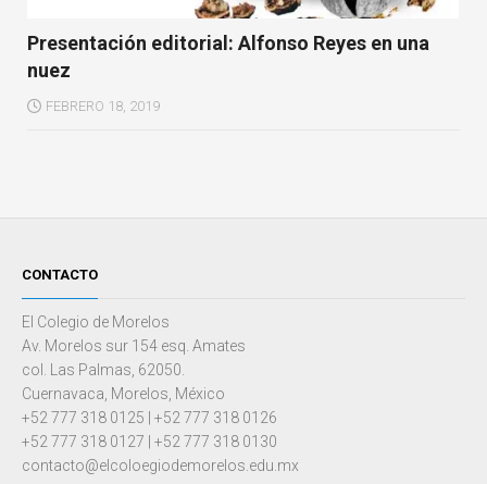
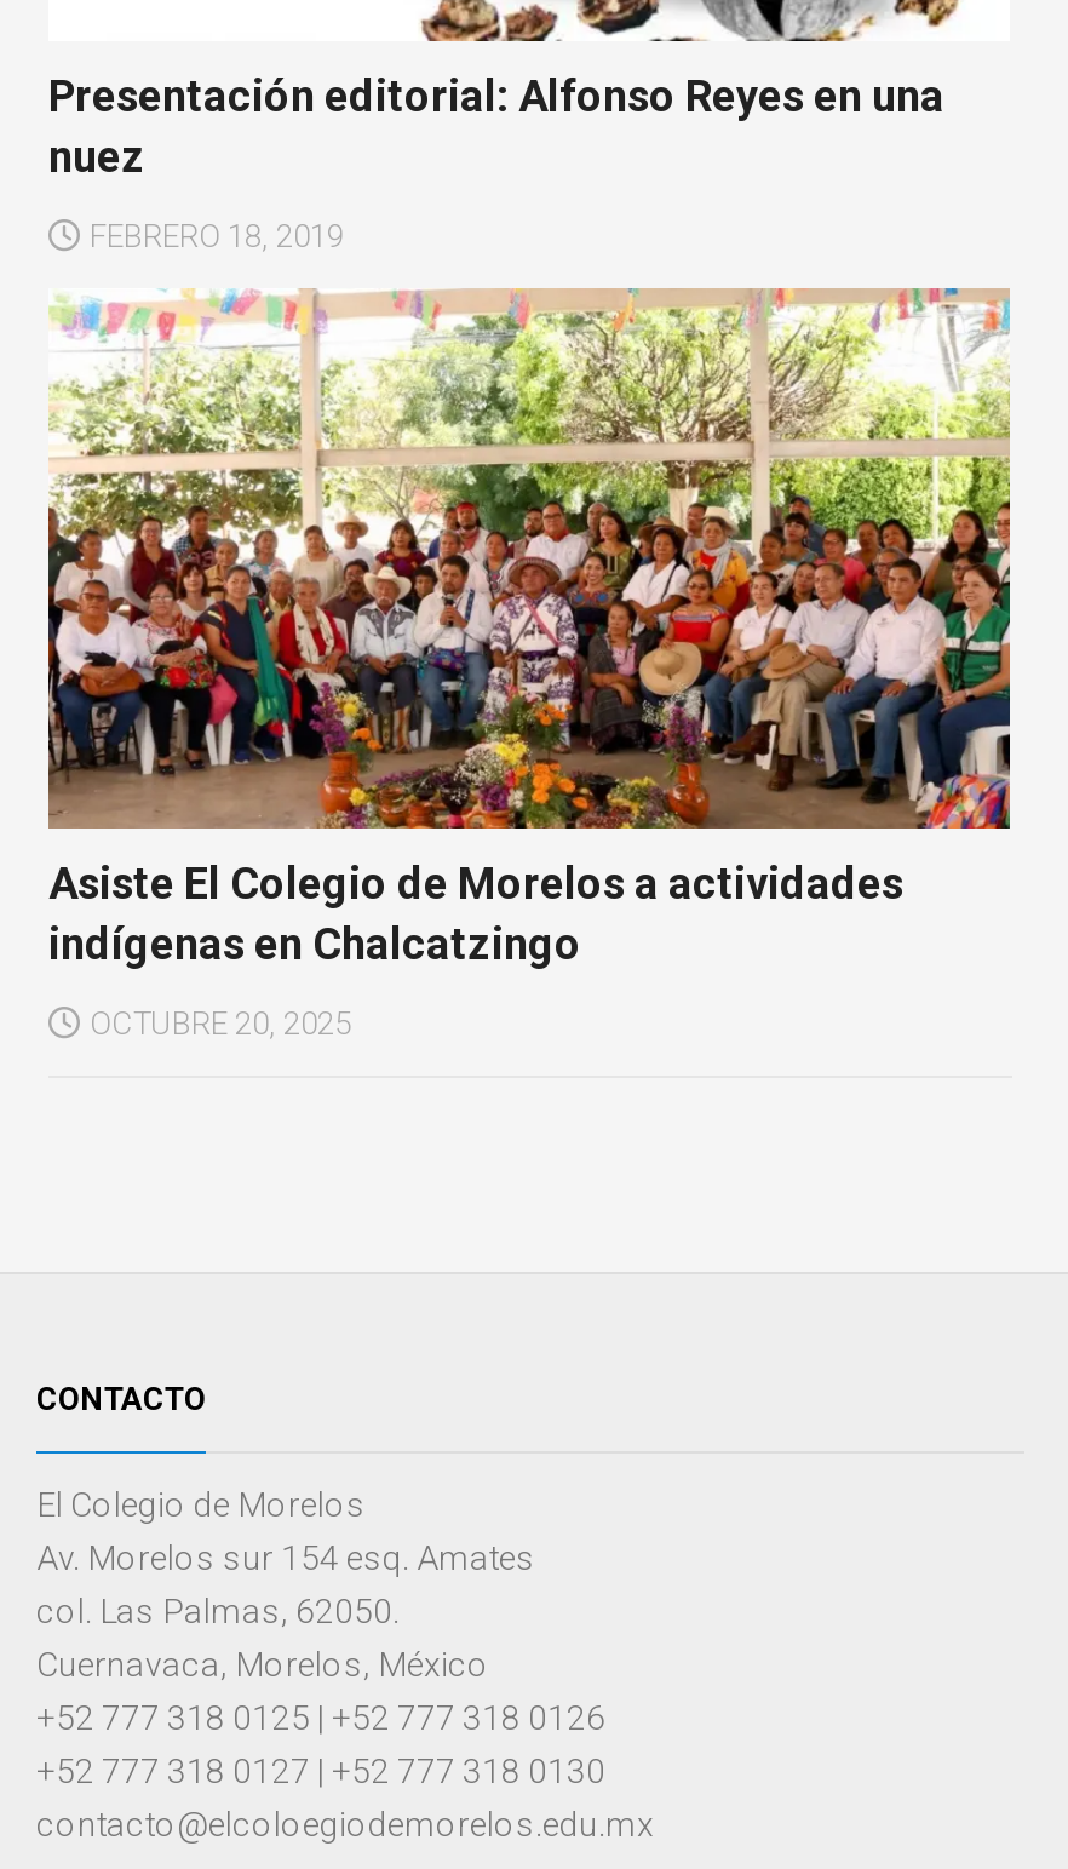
+ [image]
+ Asiste El Colegio de Morelos a actividades
+ indígenas en Chalcatzingo
+ OCTUBRE 20, 2025
